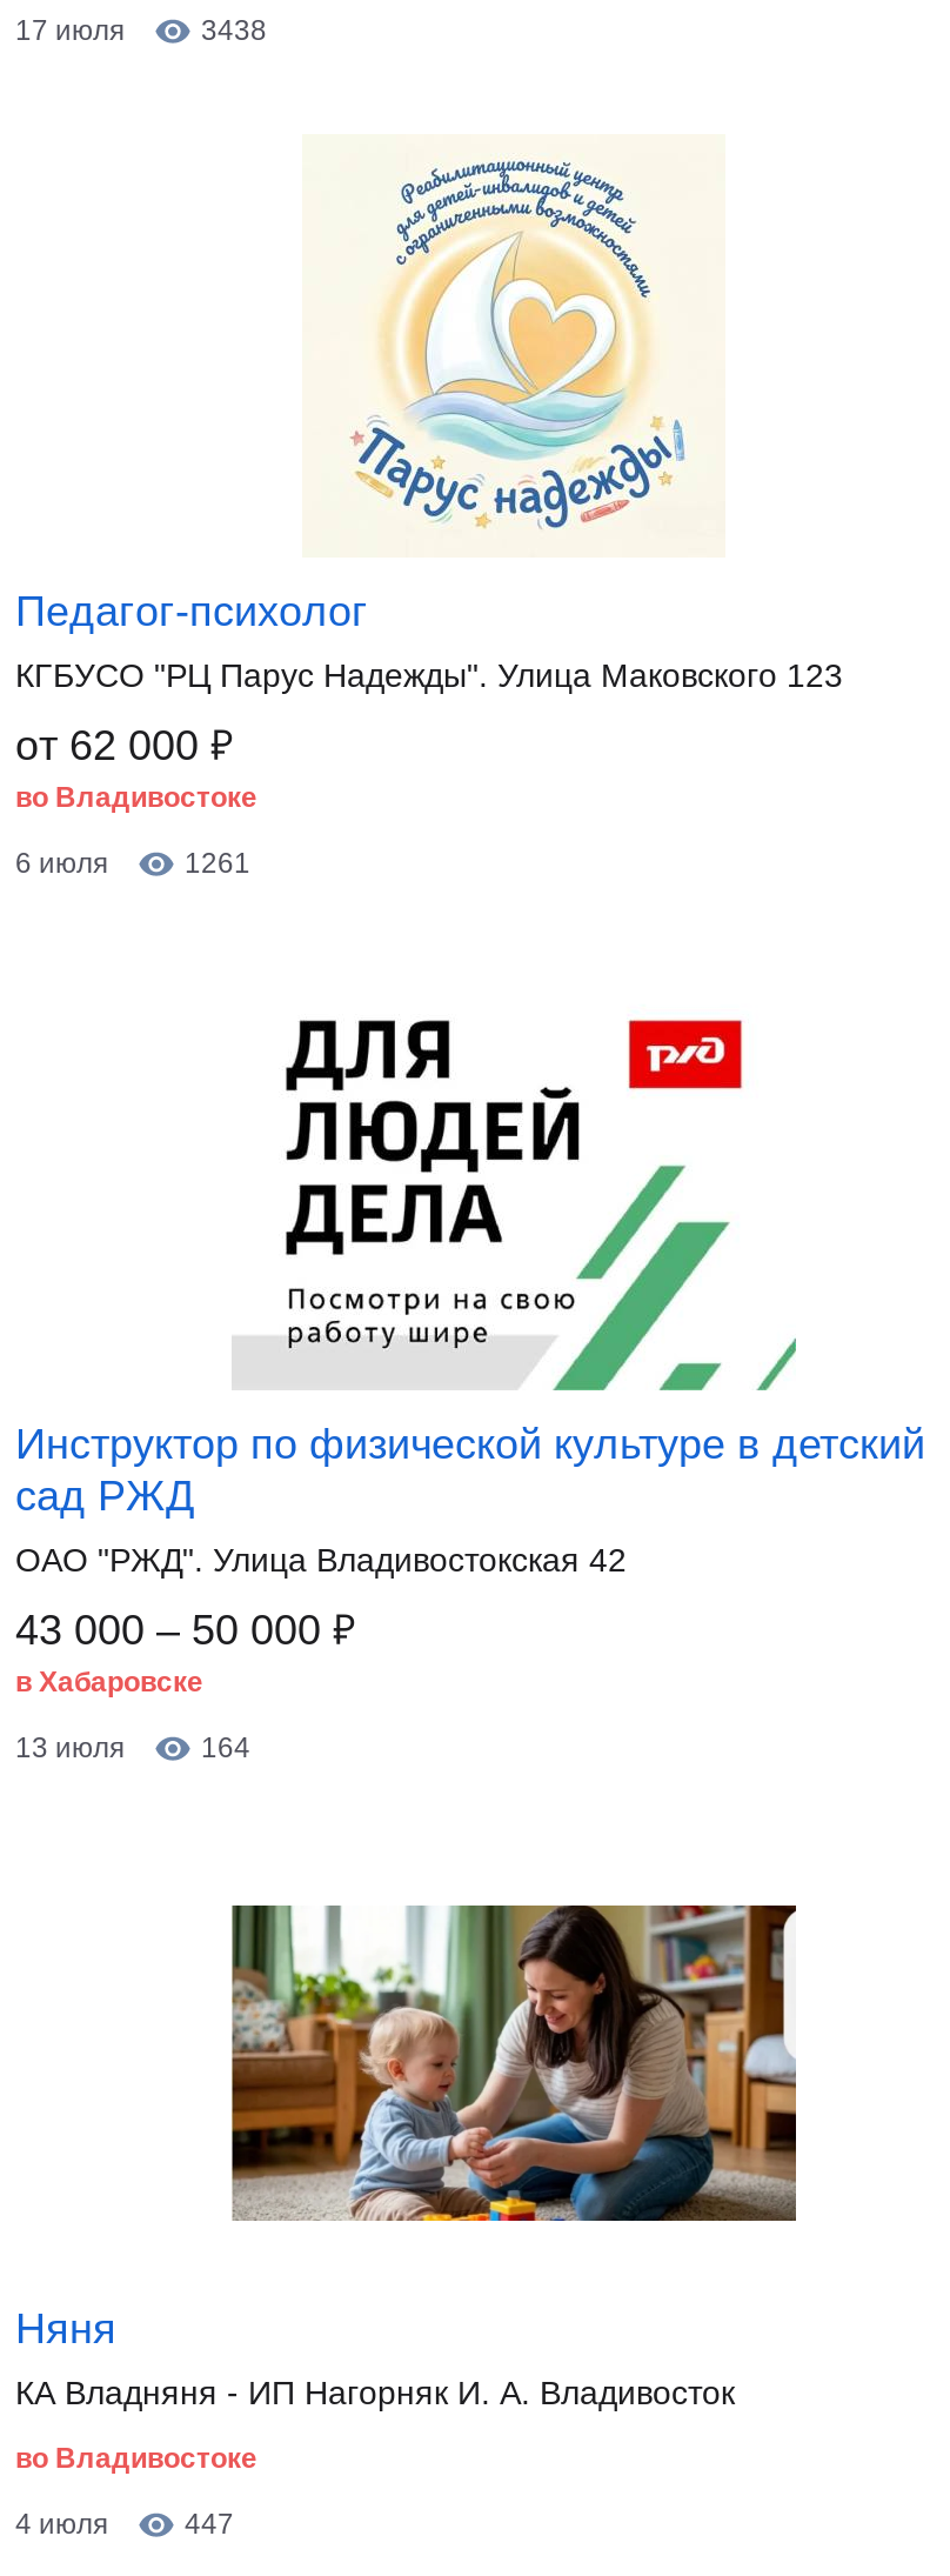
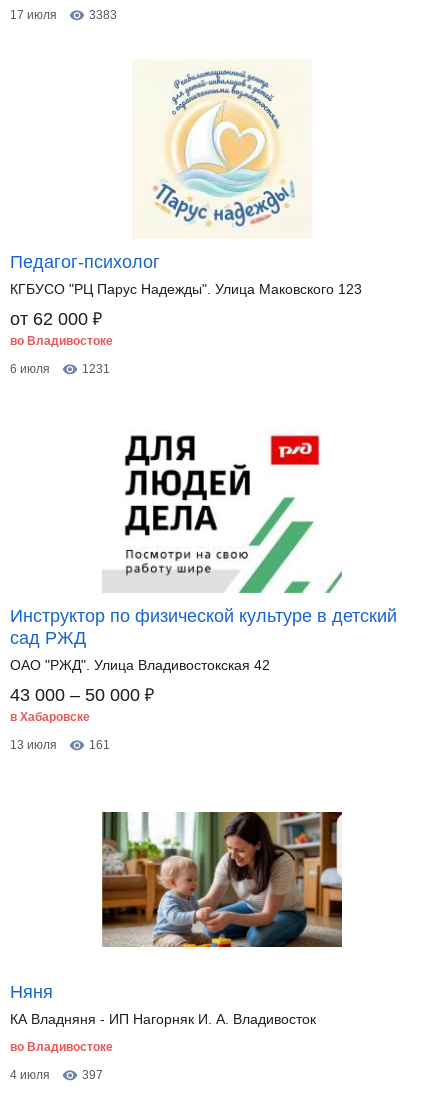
- 3438
+ 3383

- 1261
+ 1231

- 164
+ 161

- 447
+ 397
